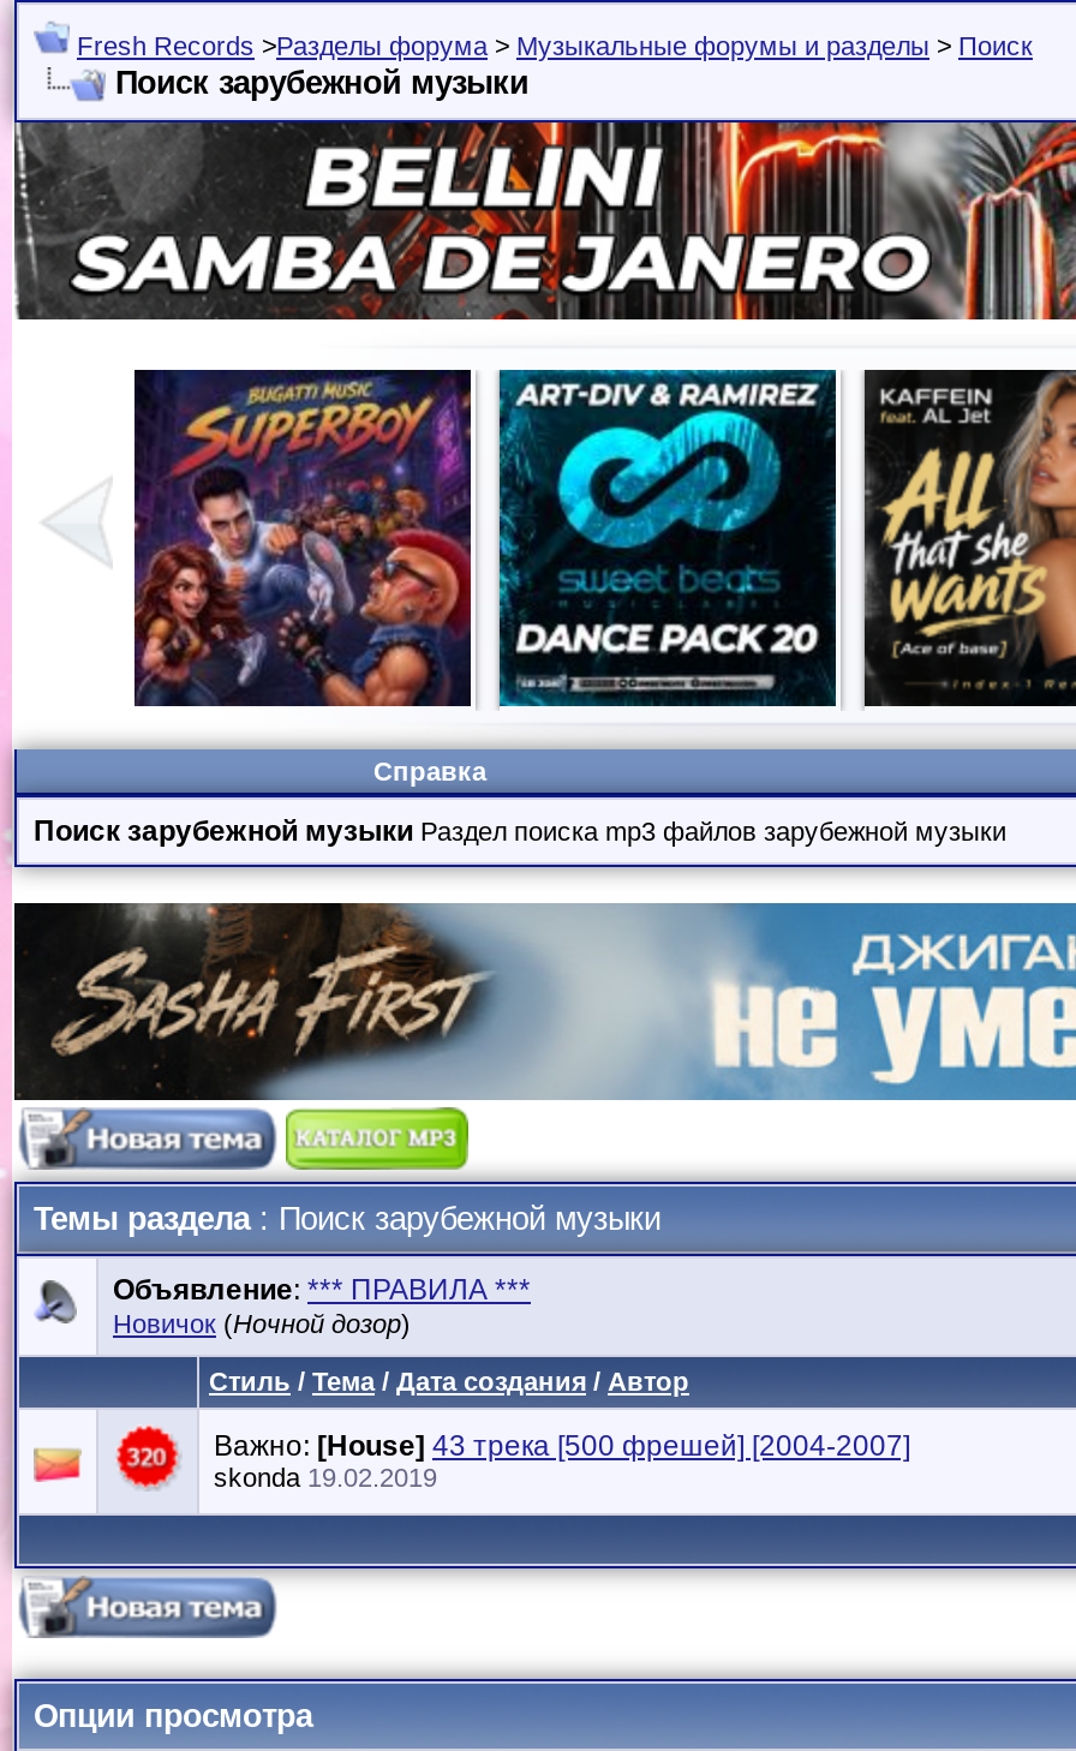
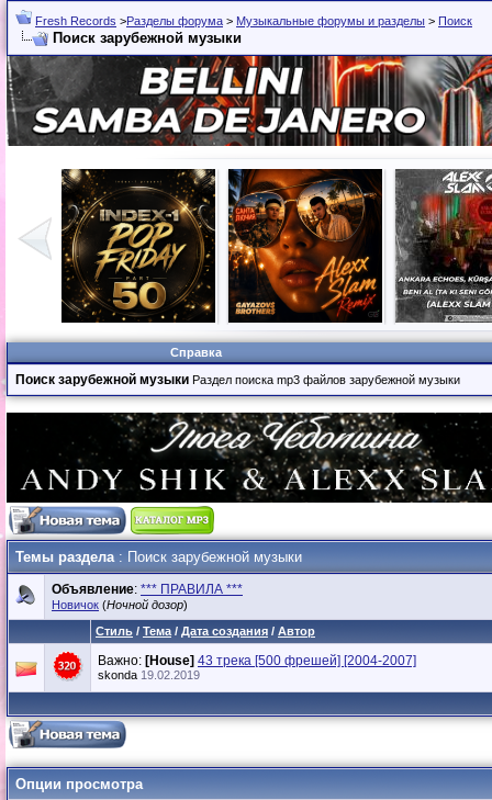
- [image]
+ [image]

- [image]
+ [image]

- [image]
+ [image]

- [image]
+ [image]
